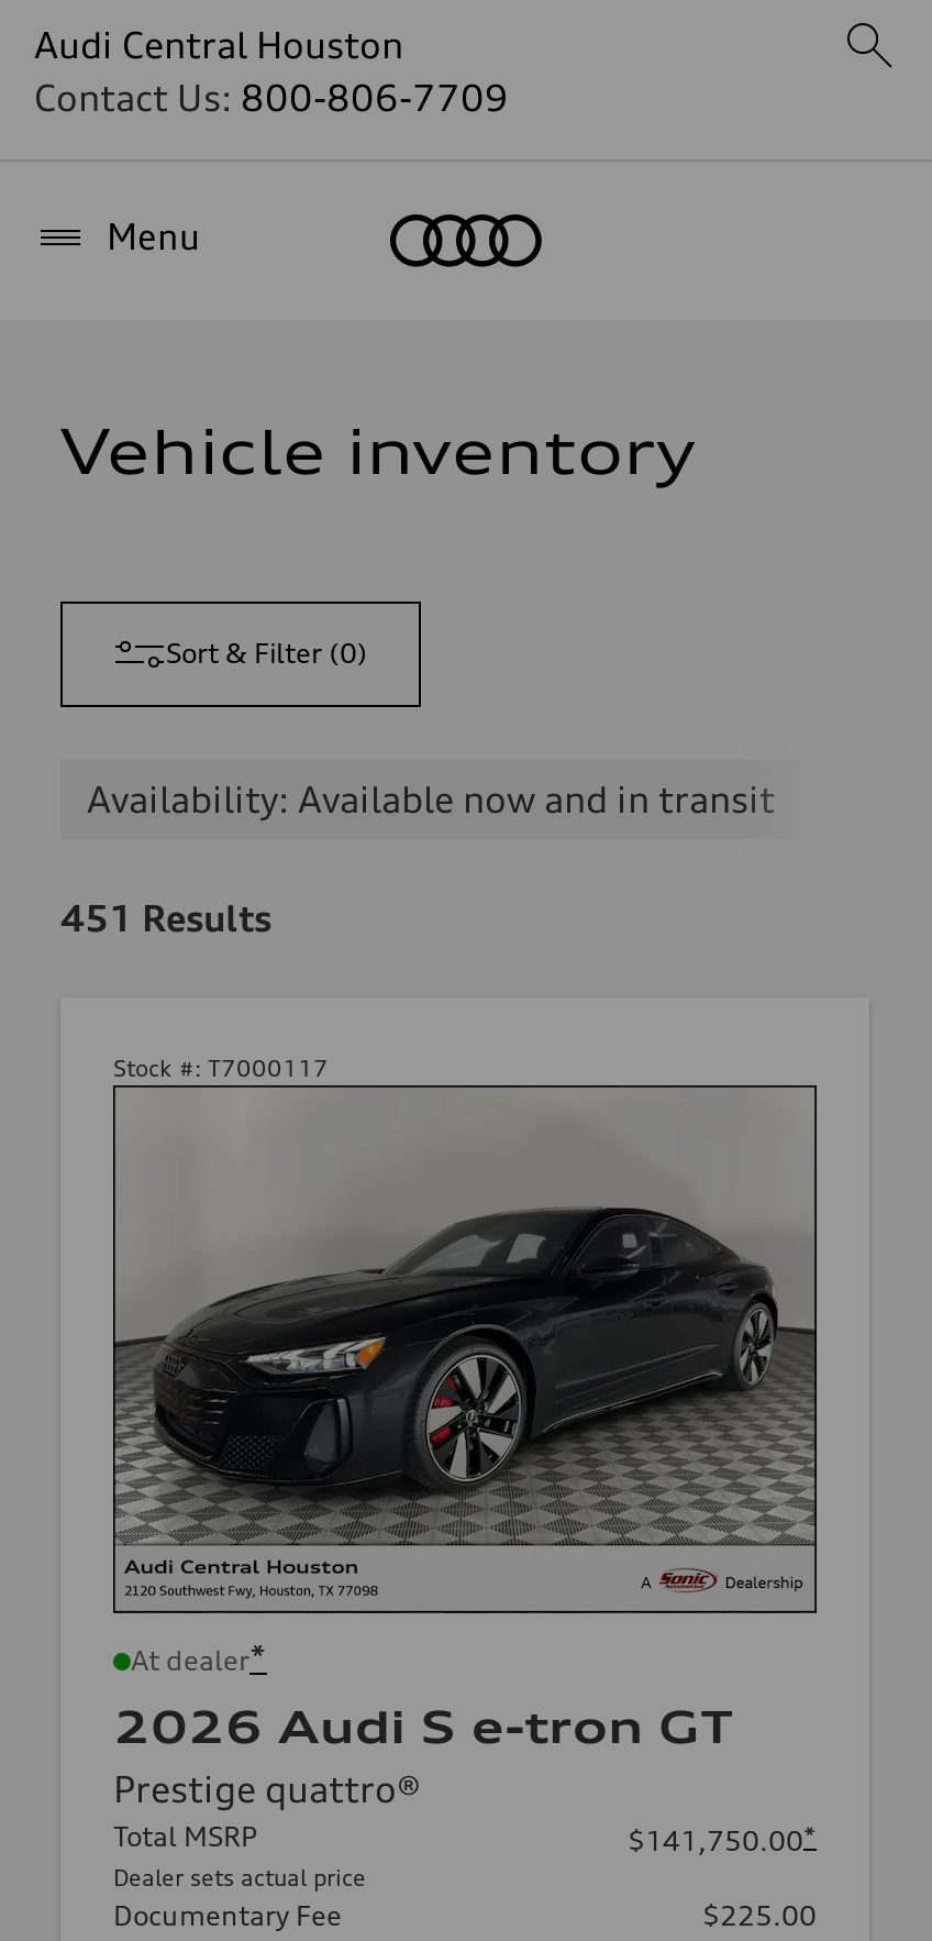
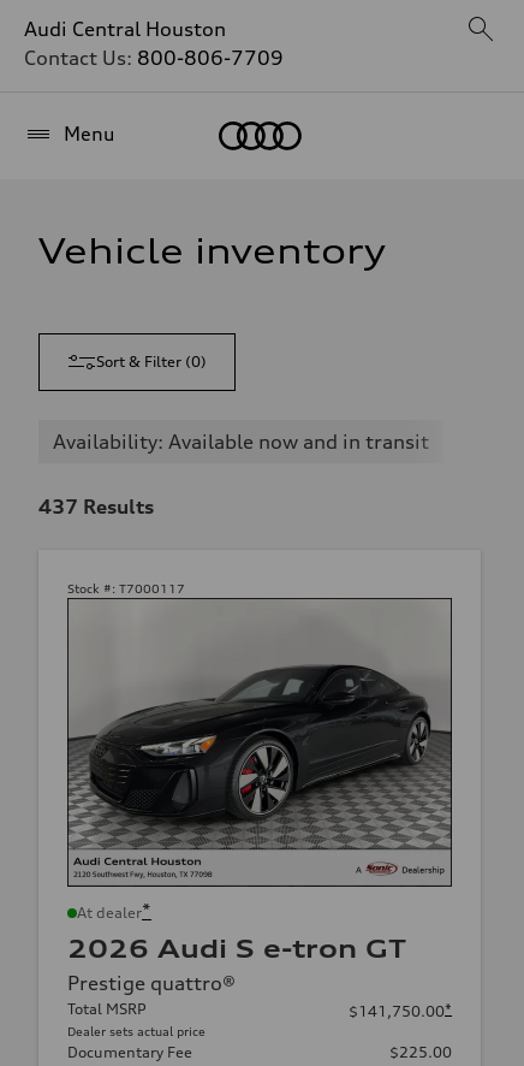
- 451 Results
+ 437 Results
